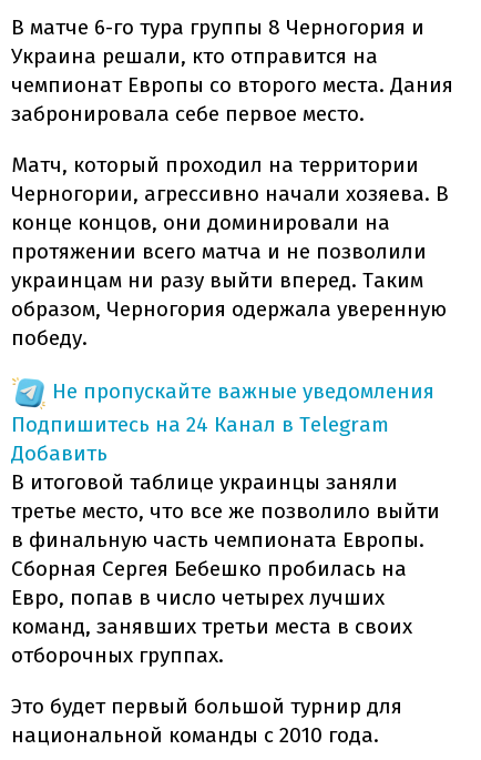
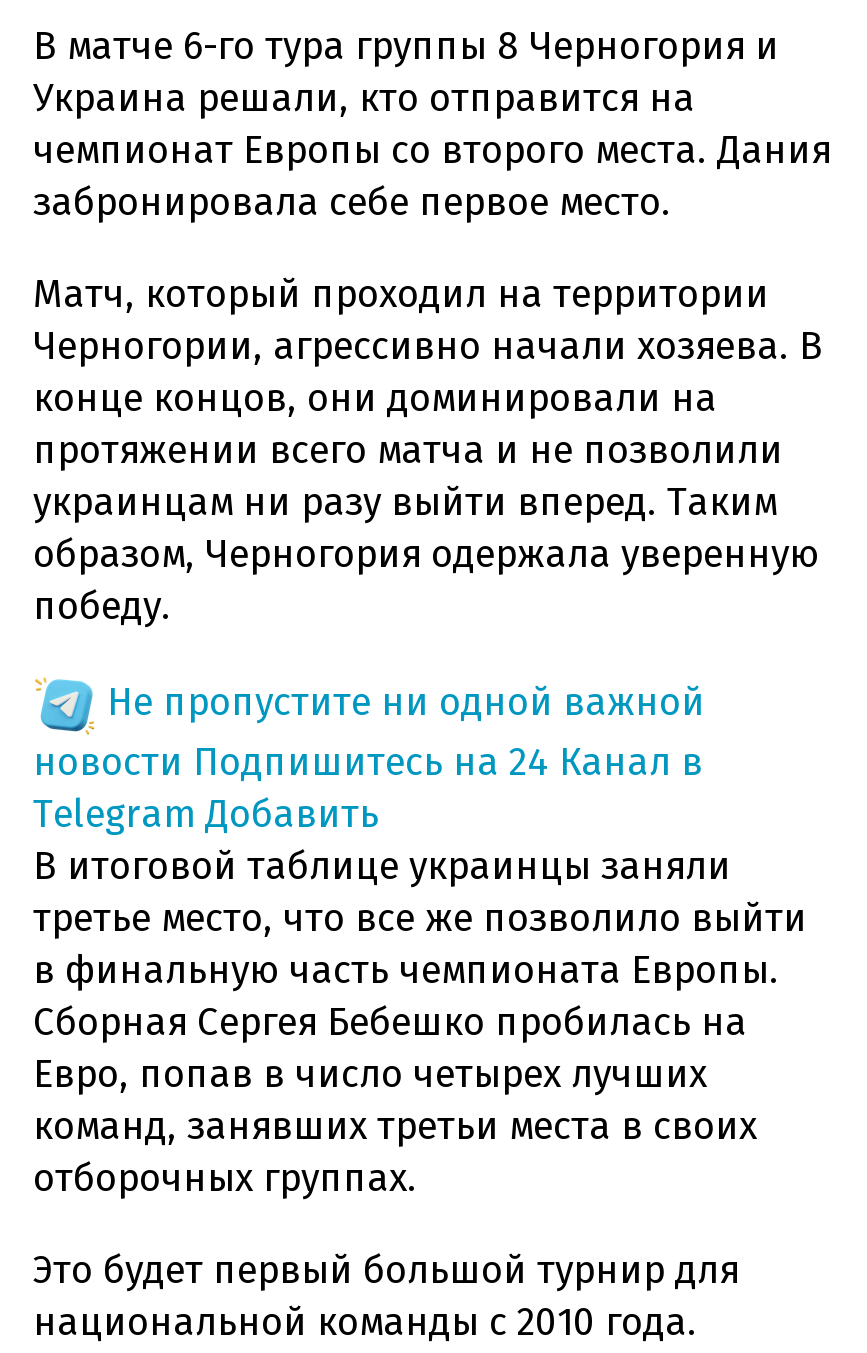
- Не пропускайте важные уведомления
- Подпишитесь на 24 Канал в Telegram
- Добавить
+ Не пропустите ни одной важной
+ новости Подпишитесь на 24 Канал в
+ Telegram Добавить
